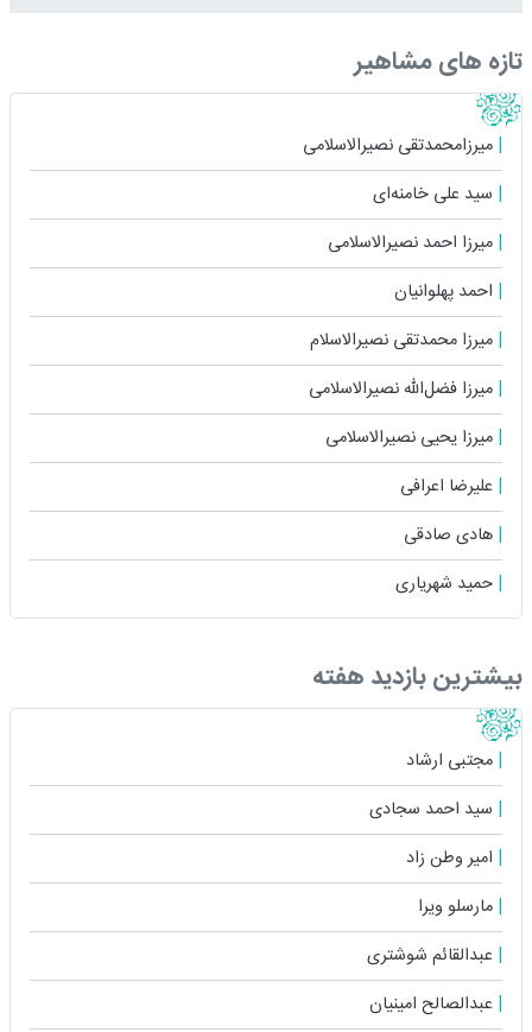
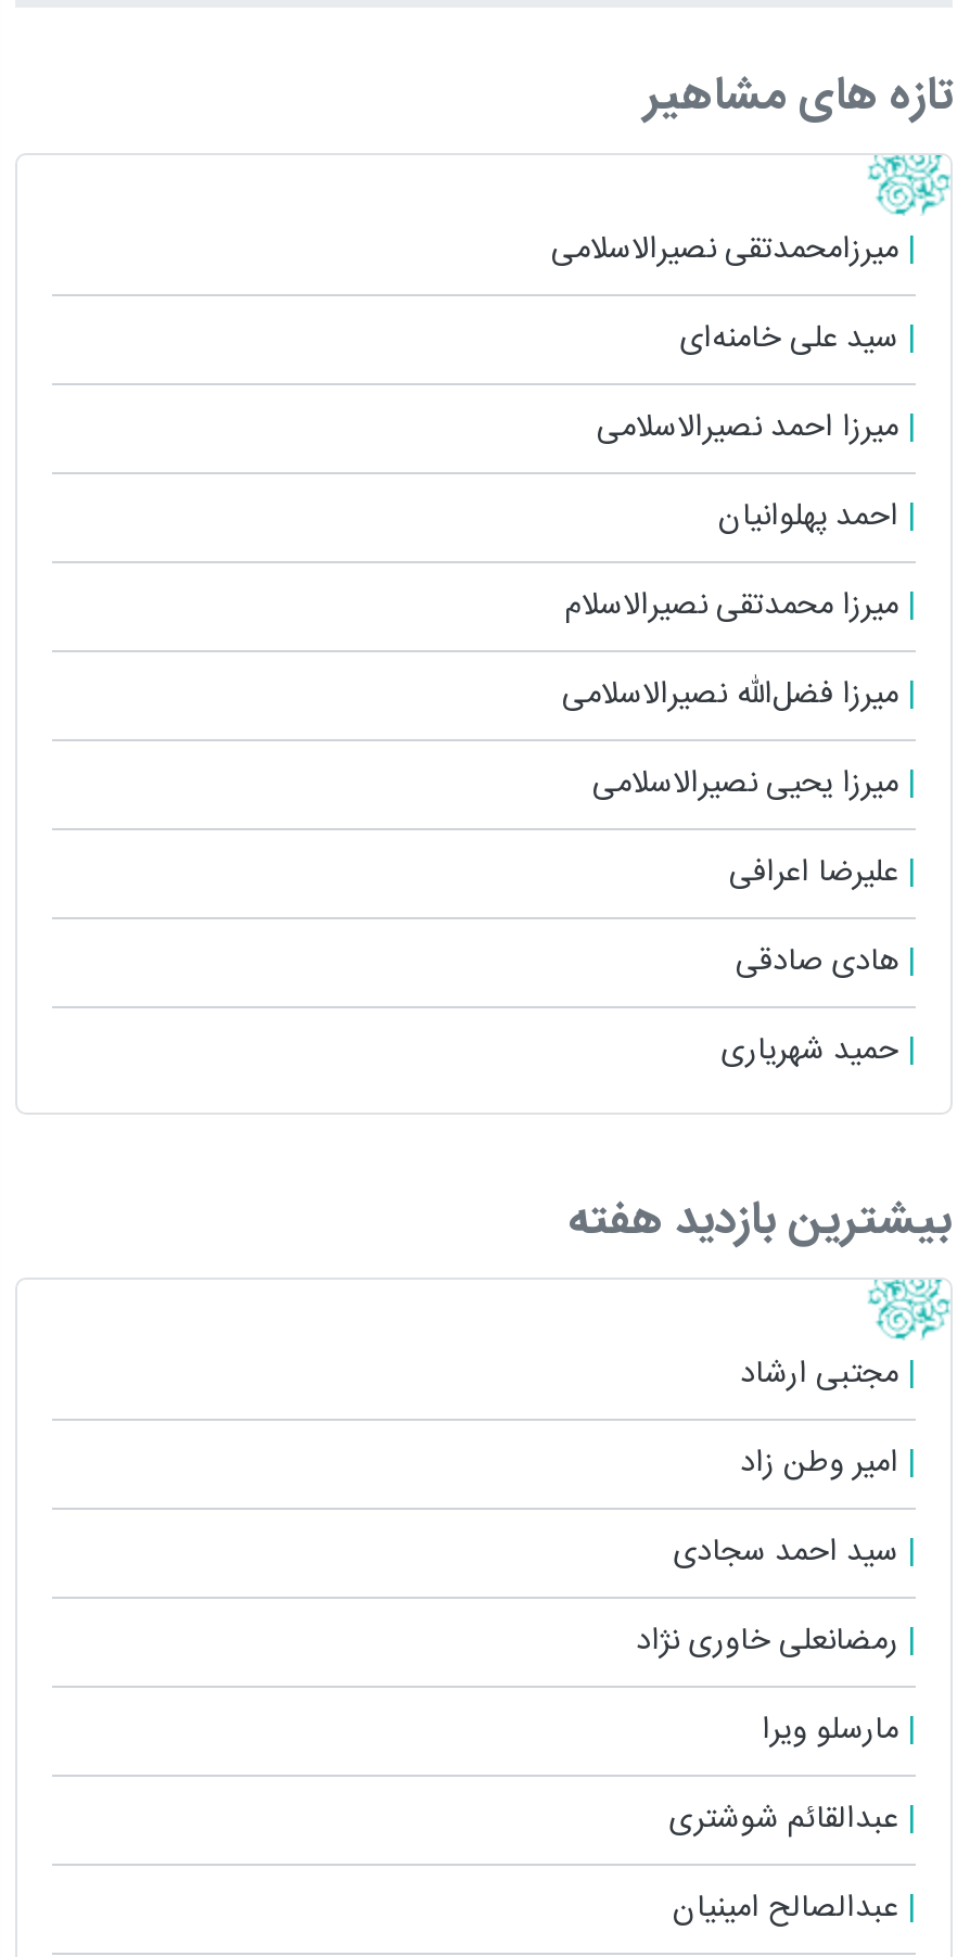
+ رمضانعلی خاوری نژاد

moved up: امیر وطن زاد
